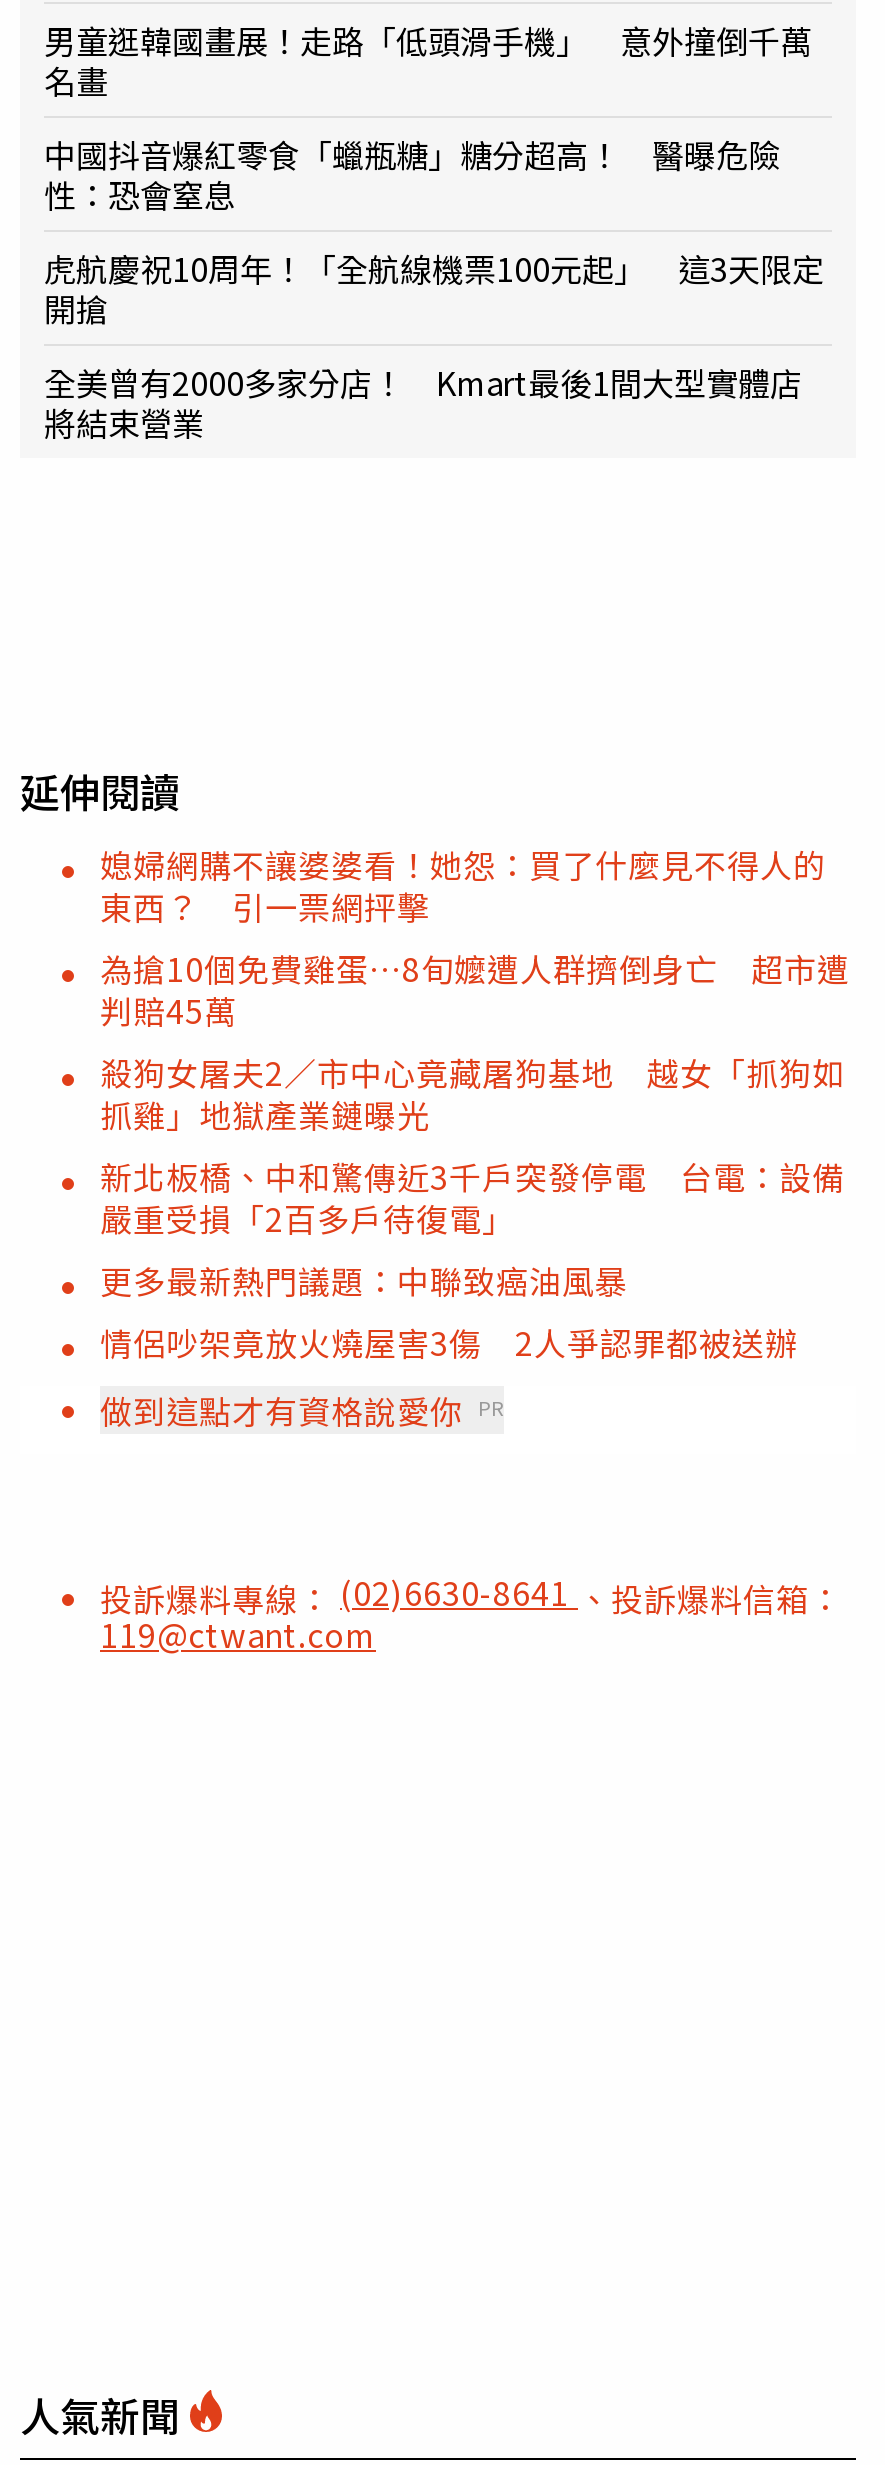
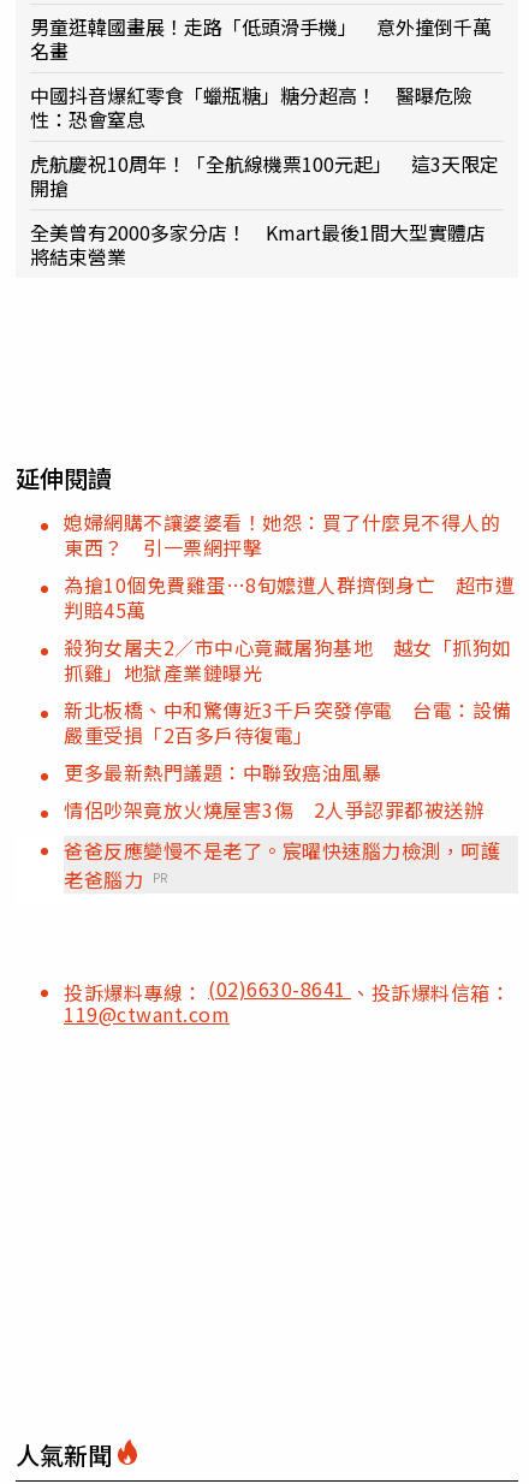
- 做到這點才有資格說愛你 PR
+ 爸爸反應變慢不是老了。宸曜快速腦力檢測，呵護
+ 老爸腦力 PR

moved down: 投訴爆料專線：(02)6630-8641、投訴爆料信箱： | 119@ctwant.com
